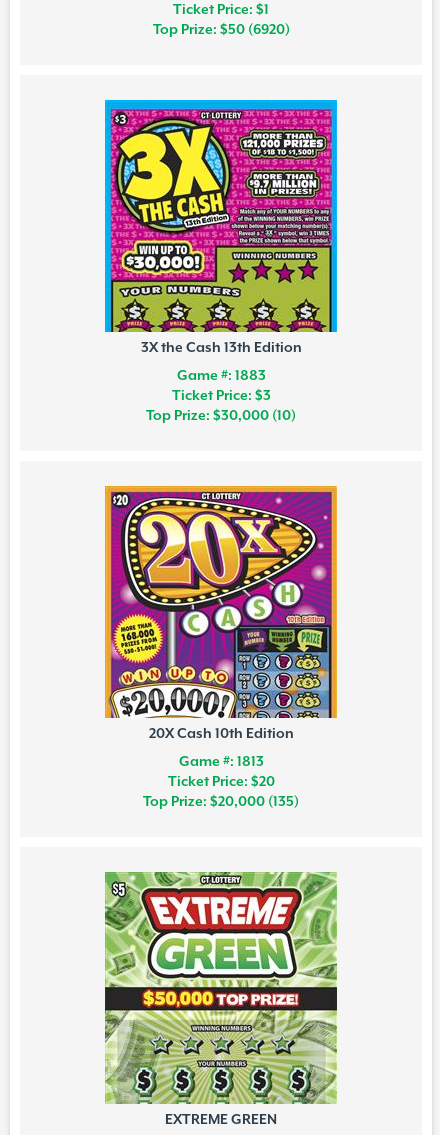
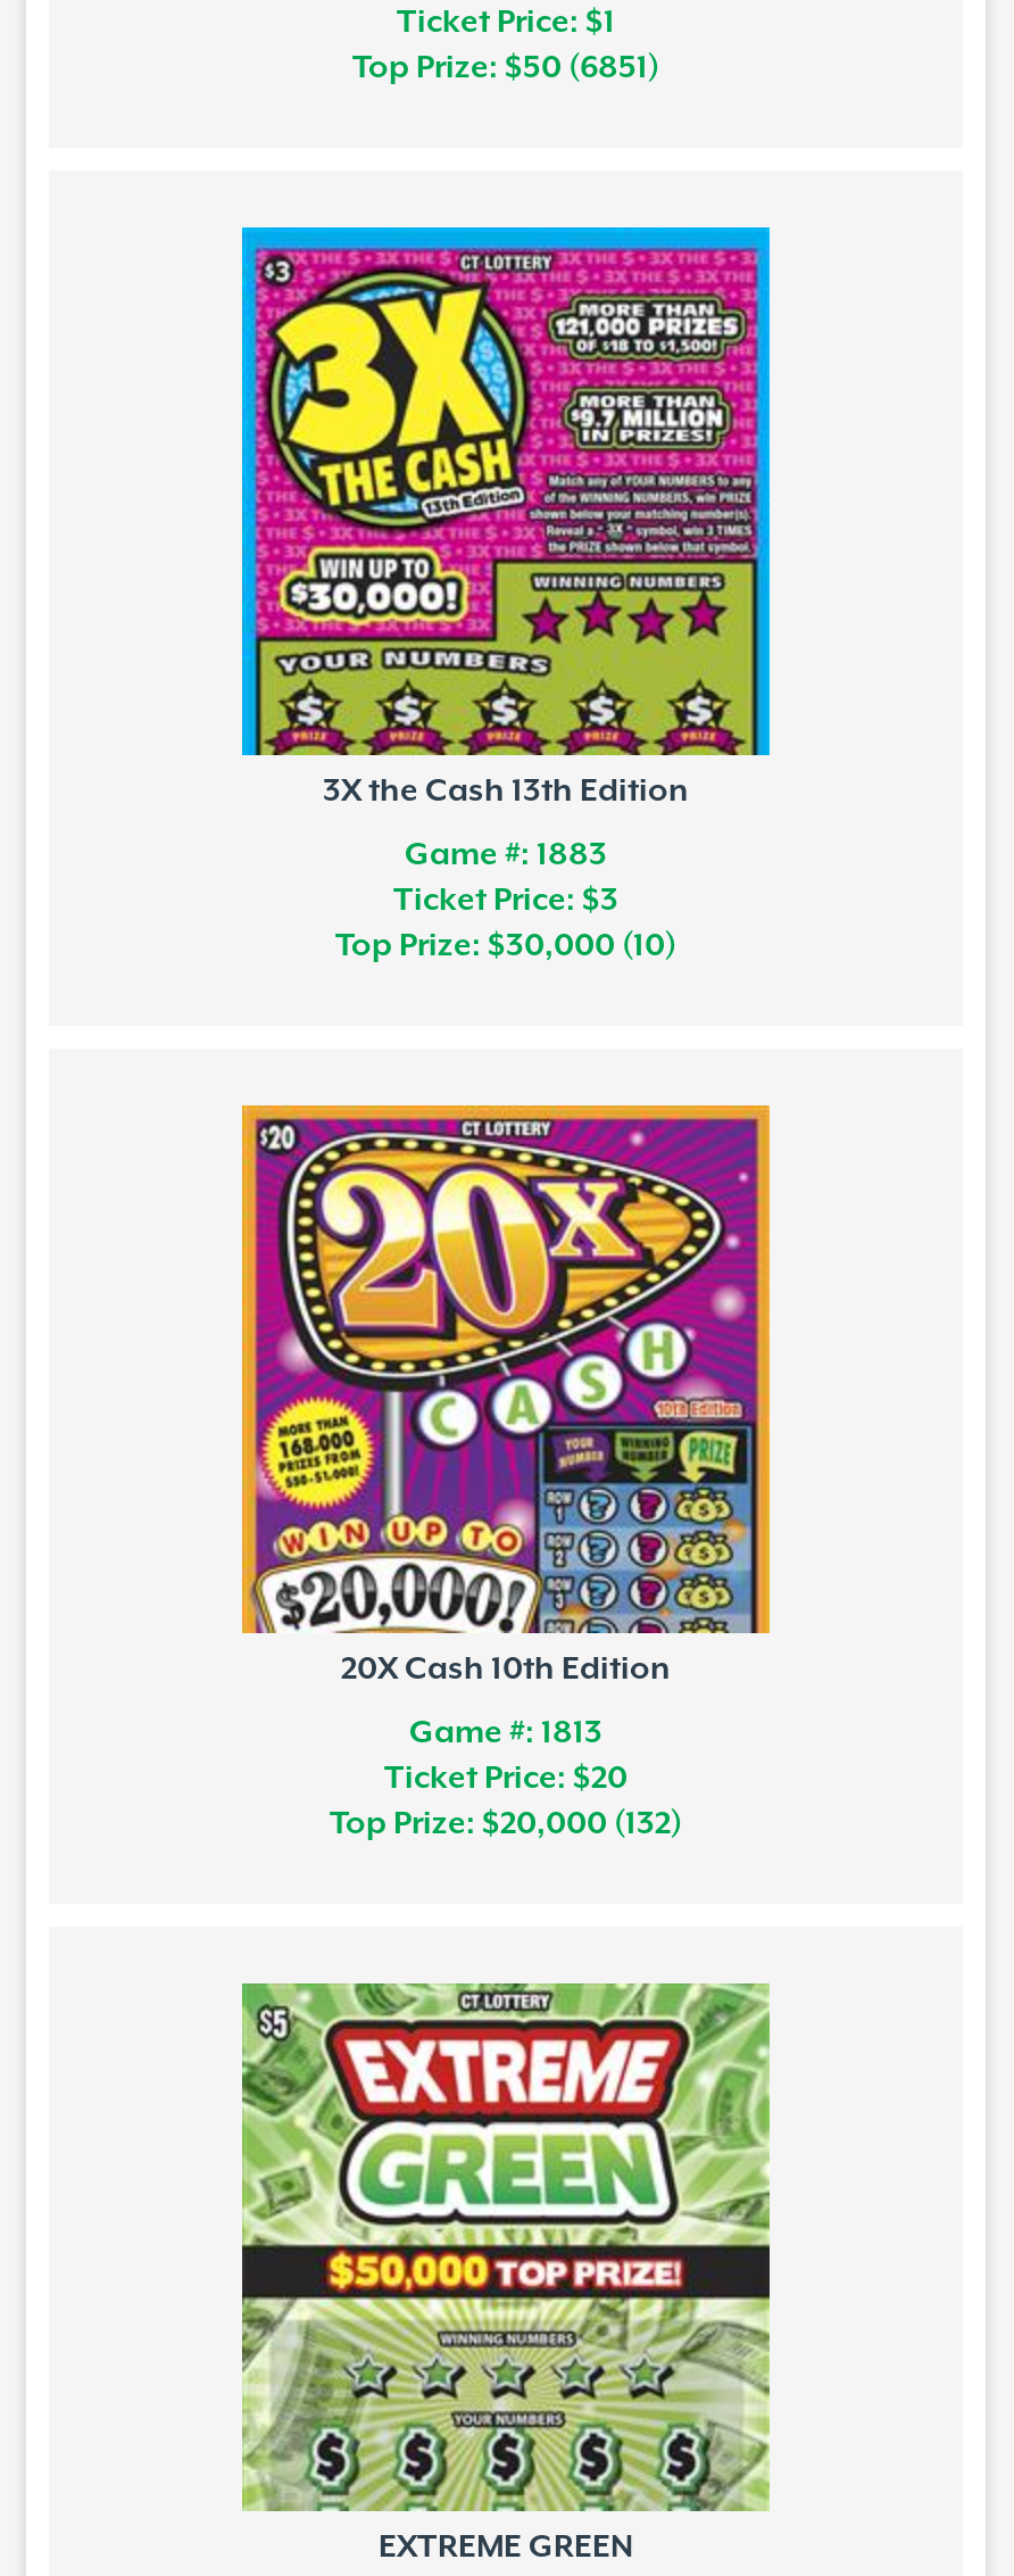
- Top Prize: $50 (6920)
+ Top Prize: $50 (6851)

- Top Prize: $20,000 (135)
+ Top Prize: $20,000 (132)
